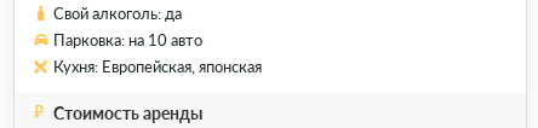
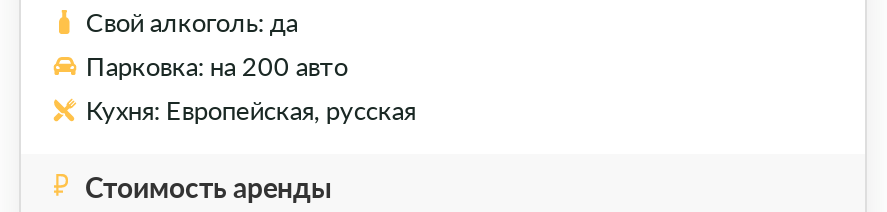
- Парковка: на 10 авто
+ Парковка: на 200 авто

- Кухня: Европейская, японская
+ Кухня: Европейская, русская
